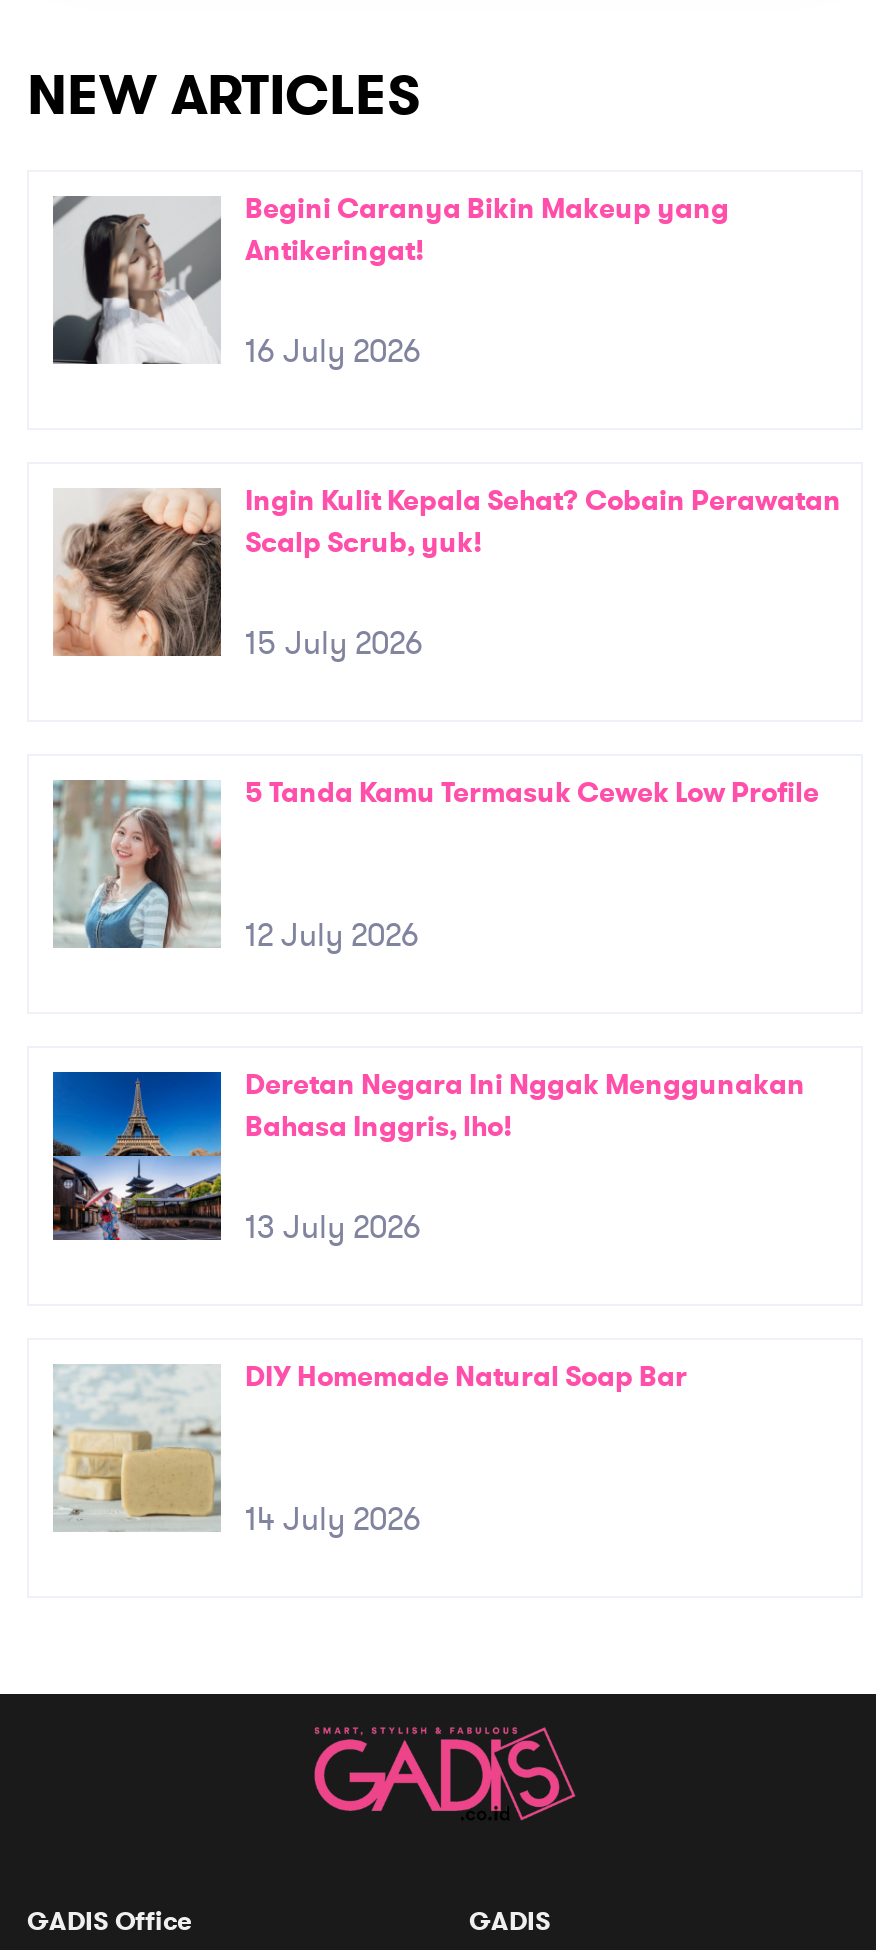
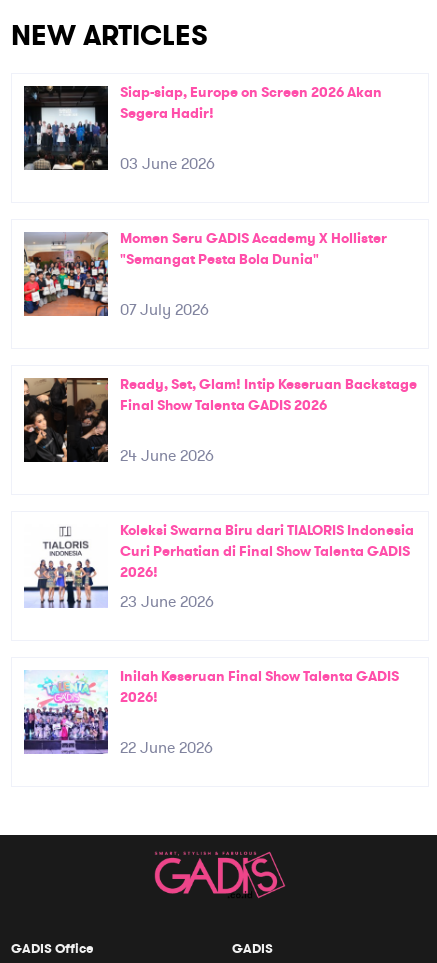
- [image]
- Begini Caranya Bikin Makeup yang
- Antikeringat!
- 16 July 2026
- Ingin Kulit Kepala Sehat? Cobain Perawatan
- Scalp Scrub, yuk!
- 15 July 2026
- 5 Tanda Kamu Termasuk Cewek Low Profile
- 12 July 2026
- Deretan Negara Ini Nggak Menggunakan
- Bahasa Inggris, lho!
- 13 July 2026
- DIY Homemade Natural Soap Bar
- 14 July 2026
+ [image]
+ Siap-siap, Europe on Screen 2026 Akan
+ Segera Hadir!
+ 03 June 2026
+ Momen Seru GADIS Academy X Hollister
+ "Semangat Pesta Bola Dunia"
+ 07 July 2026
+ Ready, Set, Glam! Intip Keseruan Backstage
+ Final Show Talenta GADIS 2026
+ 24 June 2026
+ Koleksi Swarna Biru dari TIALORIS Indonesia
+ Curi Perhatian di Final Show Talenta GADIS
+ 2026!
+ 23 June 2026
+ Inilah Keseruan Final Show Talenta GADIS
+ 2026!
+ 22 June 2026

- [image]
+ [image]

- [image]
+ [image]

- [image]
+ [image]

- [image]
+ [image]
